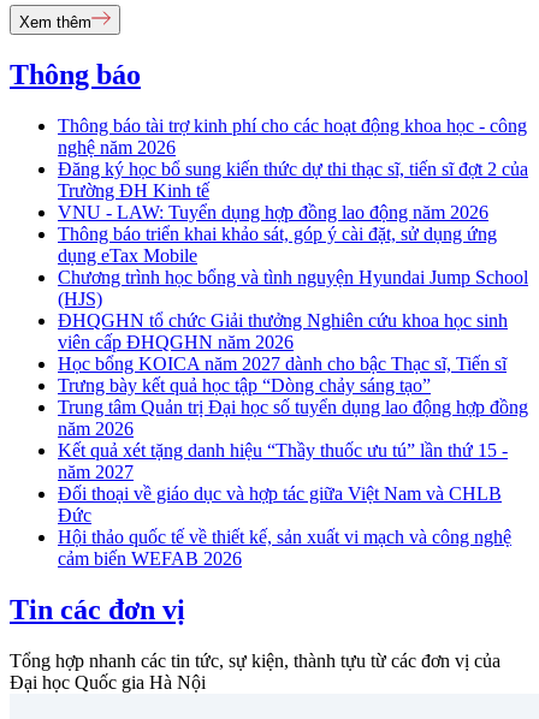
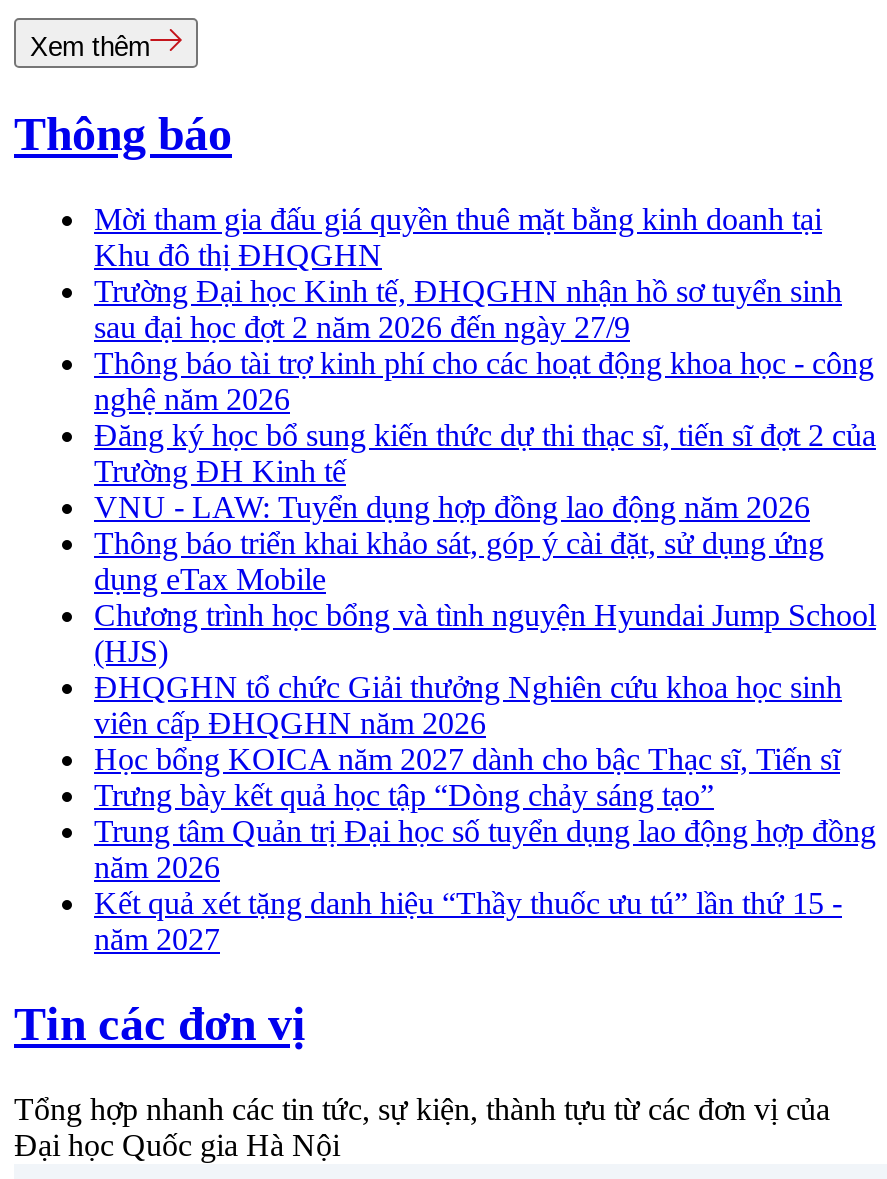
+ Mời tham gia đấu giá quyền thuê mặt bằng kinh doanh tại
+ Khu đô thị ĐHQGHN
+ Trường Đại học Kinh tế, ĐHQGHN nhận hồ sơ tuyển sinh
+ sau đại học đợt 2 năm 2026 đến ngày 27/9

moved down: Thông báo tài trợ kinh phí cho các hoạt động khoa học - công | nghệ năm 2026 | Đăng ký học bổ sung kiến thức dự thi thạc sĩ, tiến sĩ đợt 2 của | ... | Kết quả xét tặng danh hiệu “Thầy thuốc ưu tú” lần thứ 15 - | năm 2027

- Đối thoại về giáo dục và hợp tác giữa Việt Nam và CHLB
- Đức
- Hội thảo quốc tế về thiết kế, sản xuất vi mạch và công nghệ
- cảm biến WEFAB 2026
